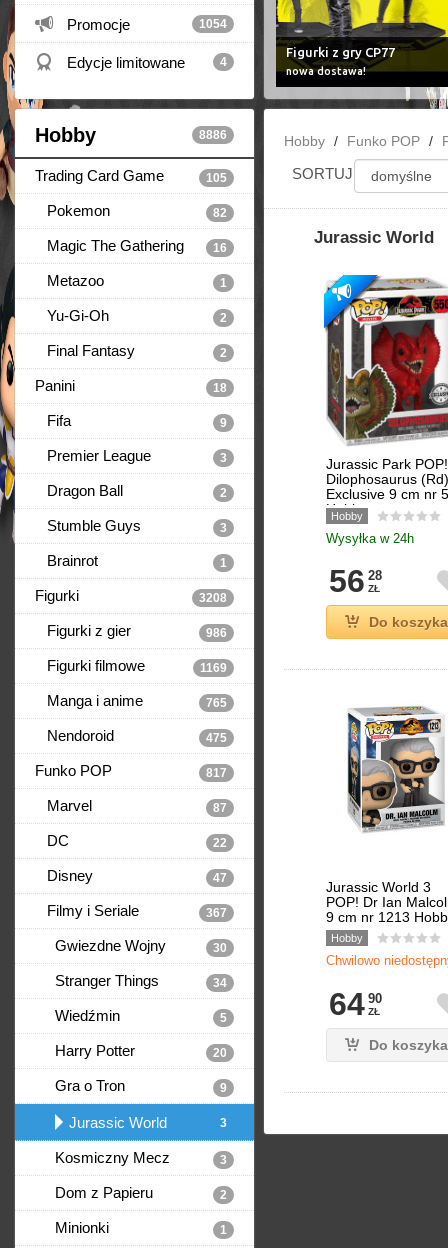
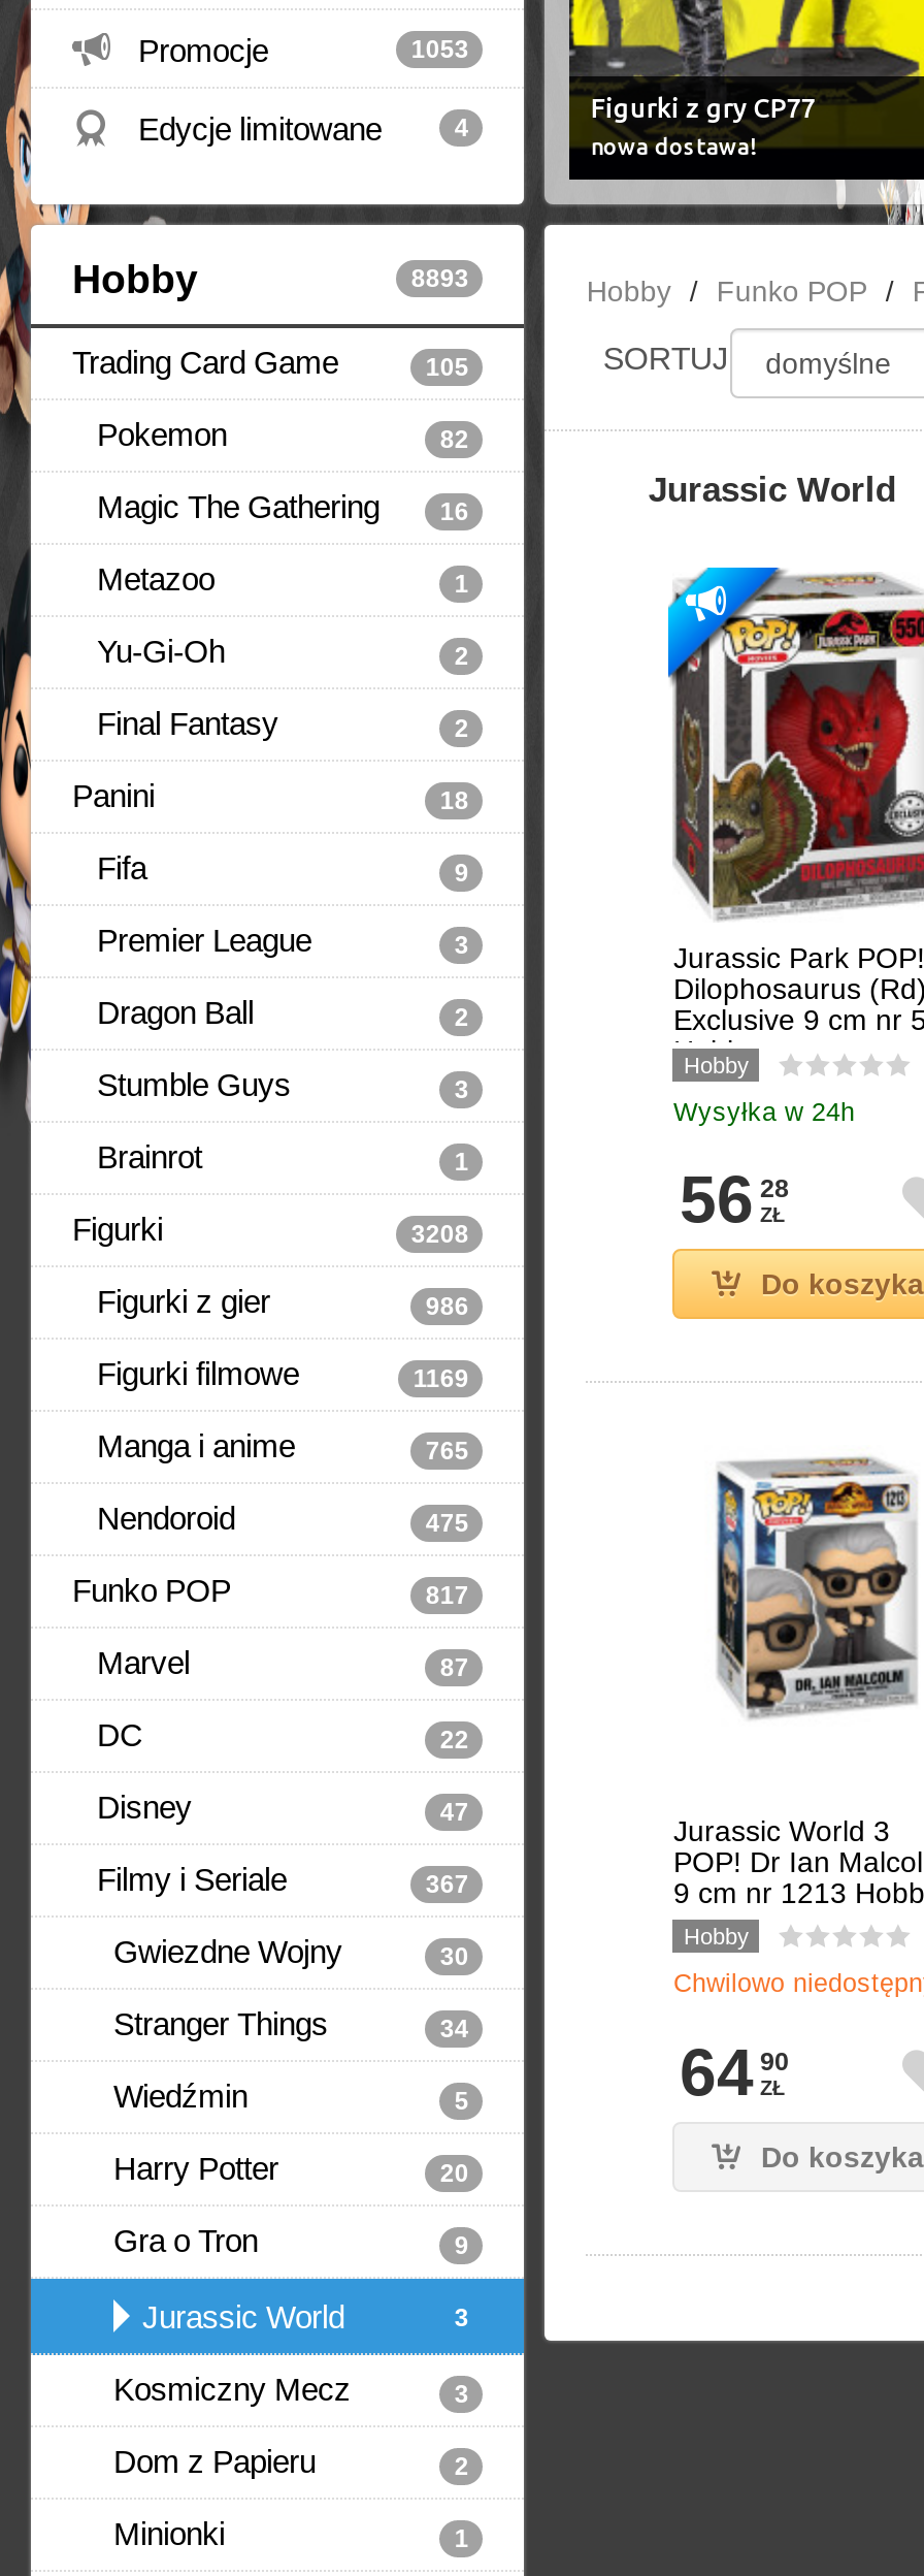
- 1054
+ 1053

- 8886
+ 8893
